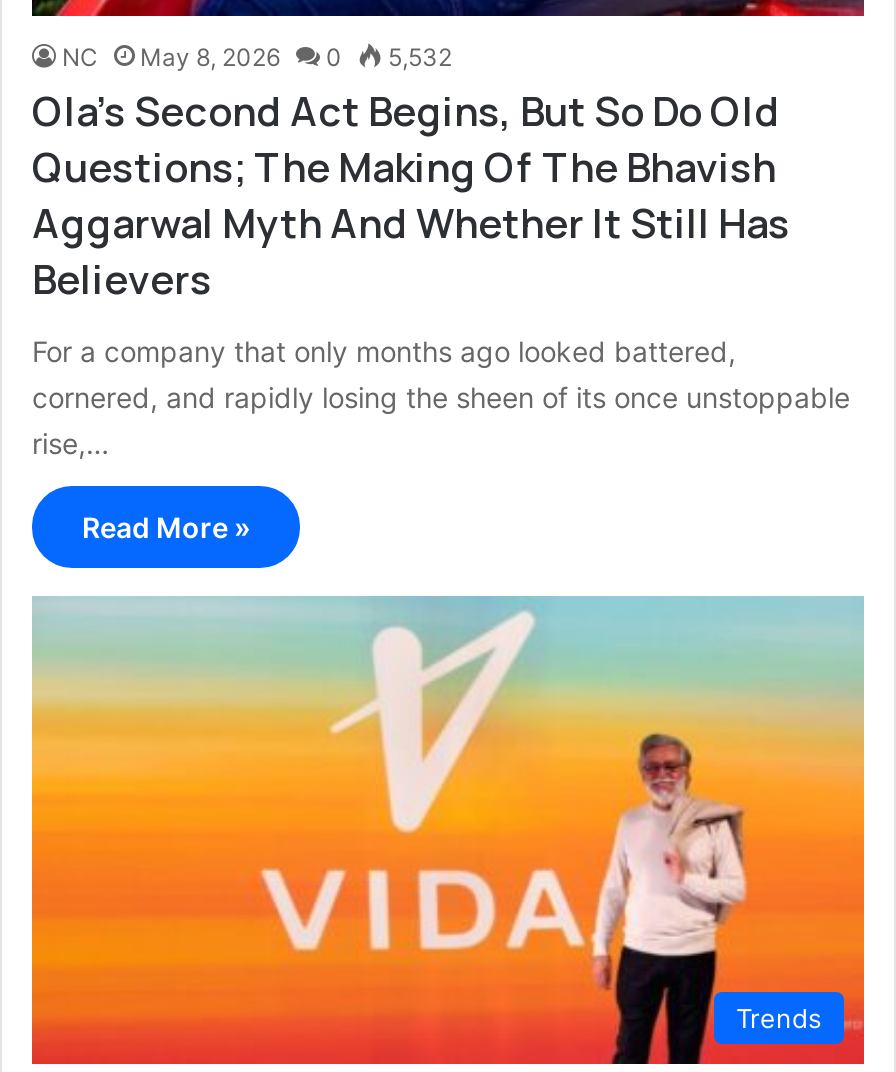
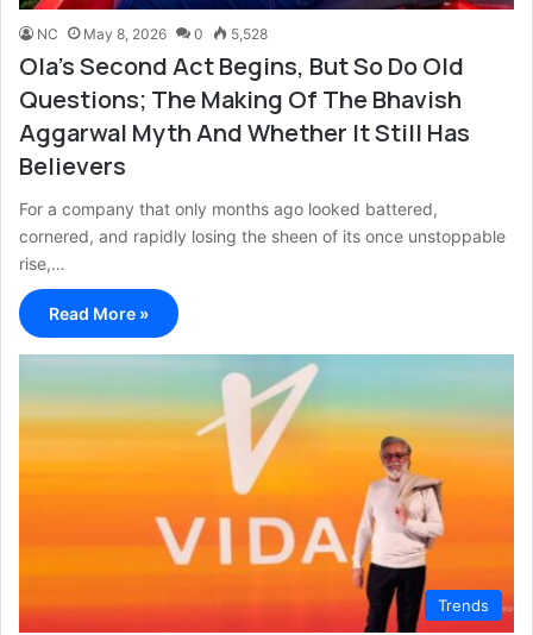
- NC May 8, 2026 0 5,532
+ NC May 8, 2026 0 5,528
